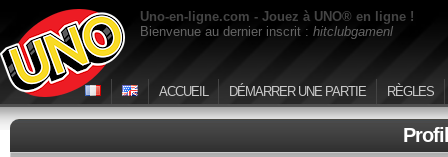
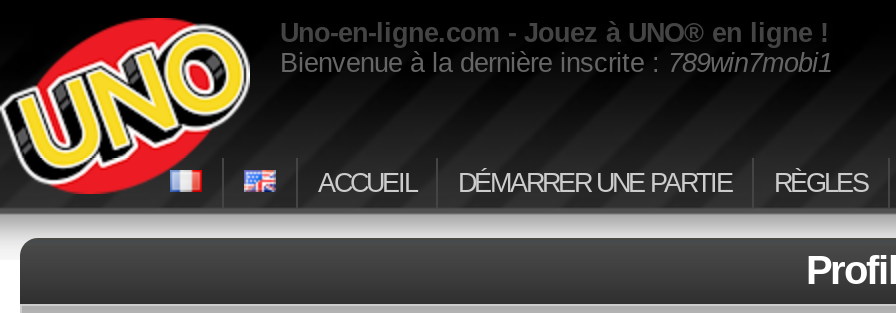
- Bienvenue au dernier inscrit : hitclubgamenl
+ Bienvenue à la dernière inscrite : 789win7mobi1
